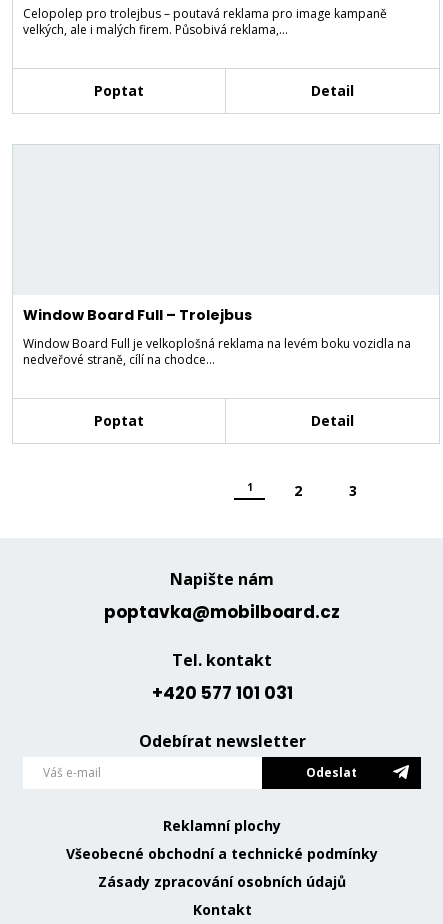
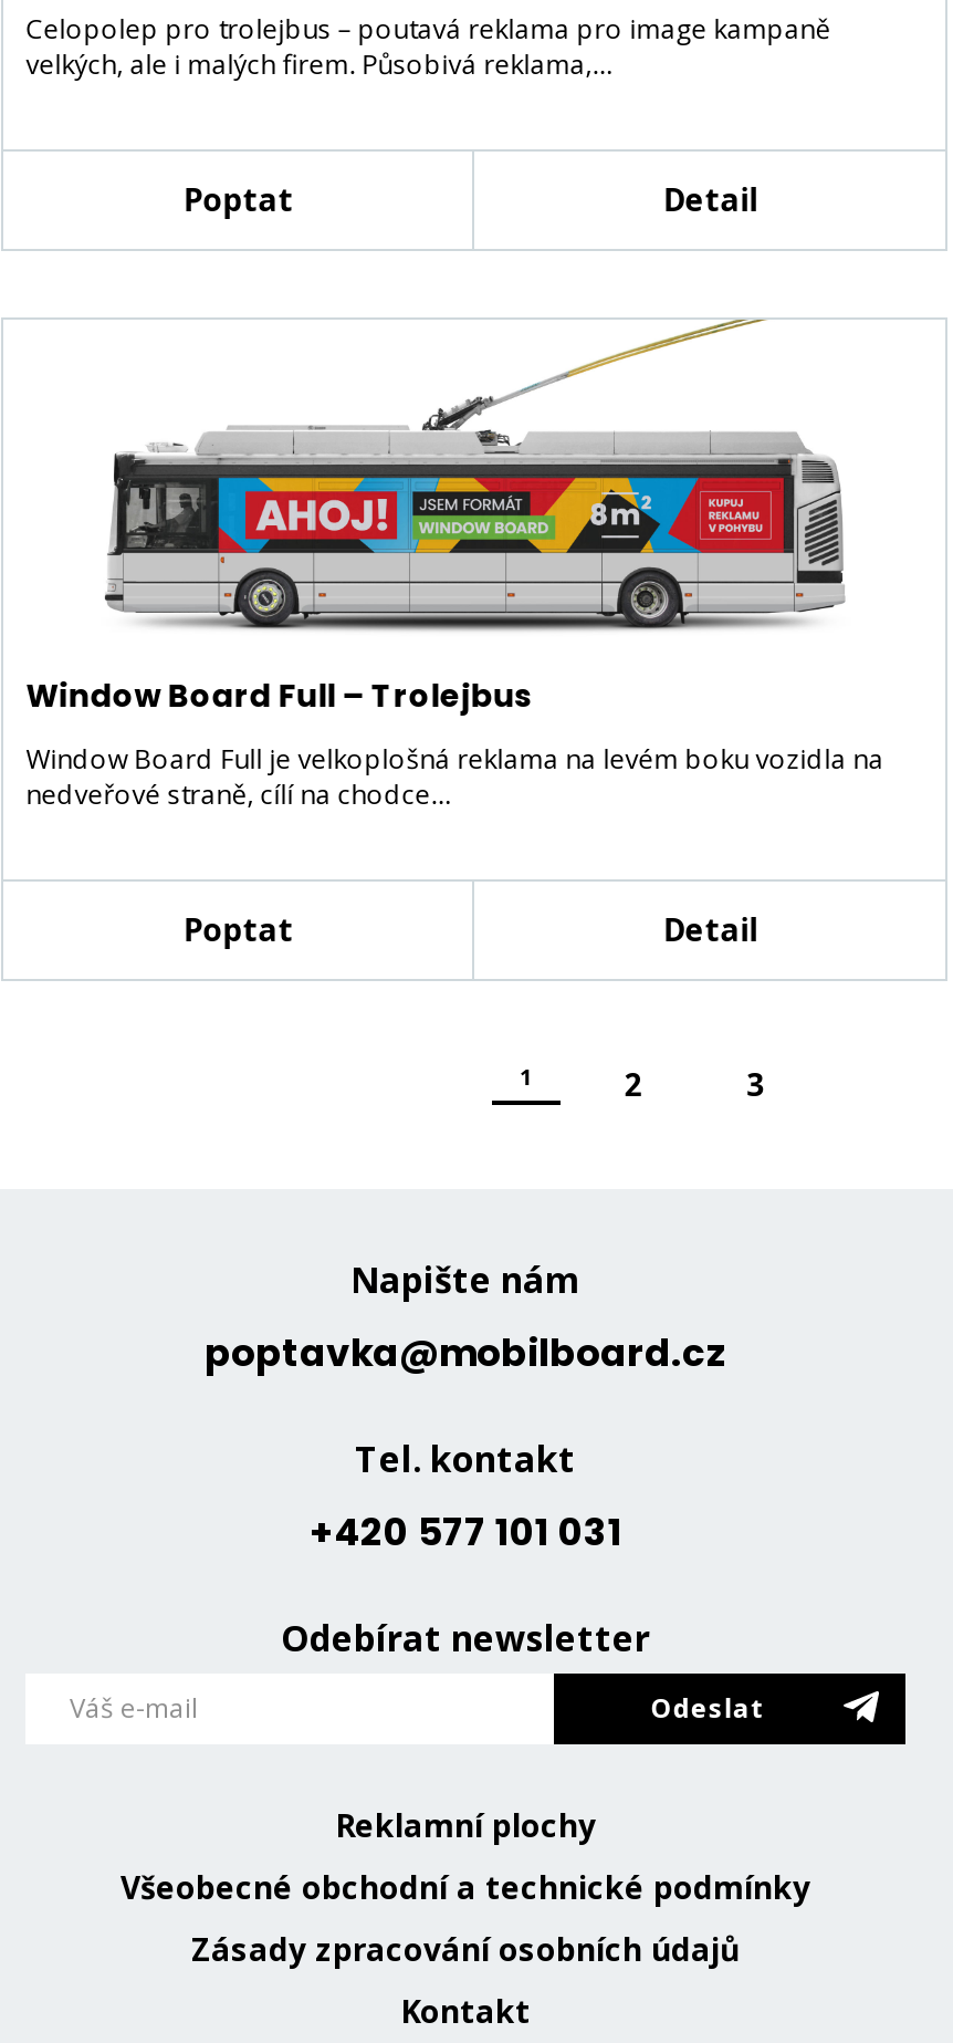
+ [image]
